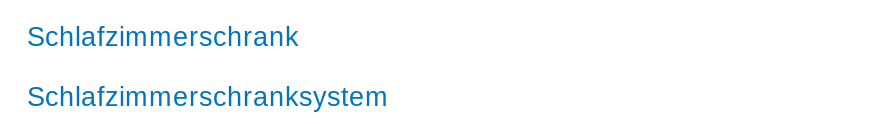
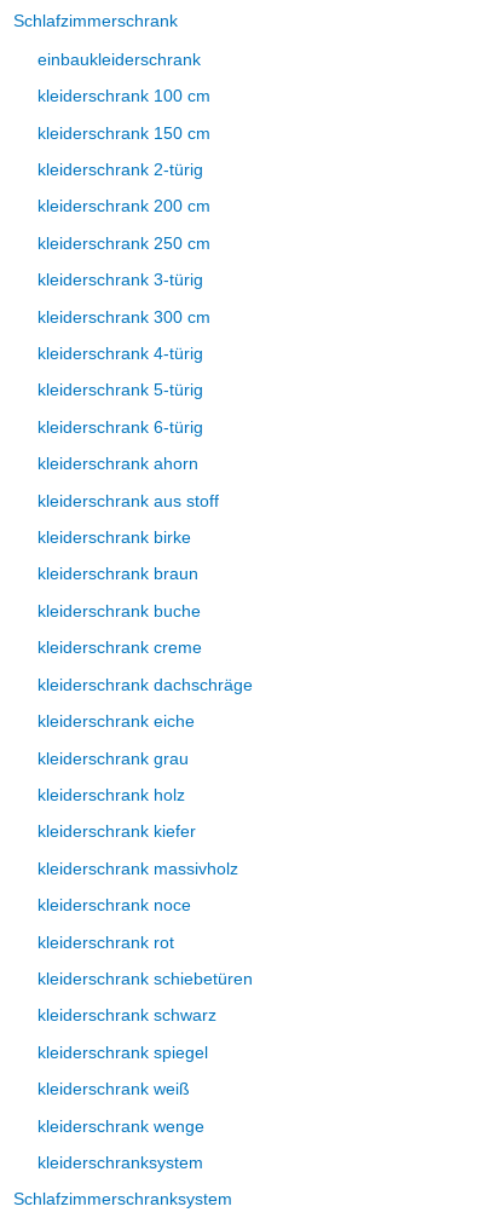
+ einbaukleiderschrank
+ kleiderschrank 100 cm
+ kleiderschrank 150 cm
+ kleiderschrank 2-türig
+ kleiderschrank 200 cm
+ kleiderschrank 250 cm
+ kleiderschrank 3-türig
+ kleiderschrank 300 cm
+ kleiderschrank 4-türig
+ kleiderschrank 5-türig
+ kleiderschrank 6-türig
+ kleiderschrank ahorn
+ kleiderschrank aus stoff
+ kleiderschrank birke
+ kleiderschrank braun
+ kleiderschrank buche
+ kleiderschrank creme
+ kleiderschrank dachschräge
+ kleiderschrank eiche
+ kleiderschrank grau
+ kleiderschrank holz
+ kleiderschrank kiefer
+ kleiderschrank massivholz
+ kleiderschrank noce
+ kleiderschrank rot
+ kleiderschrank schiebetüren
+ kleiderschrank schwarz
+ kleiderschrank spiegel
+ kleiderschrank weiß
+ kleiderschrank wenge
+ kleiderschranksystem
